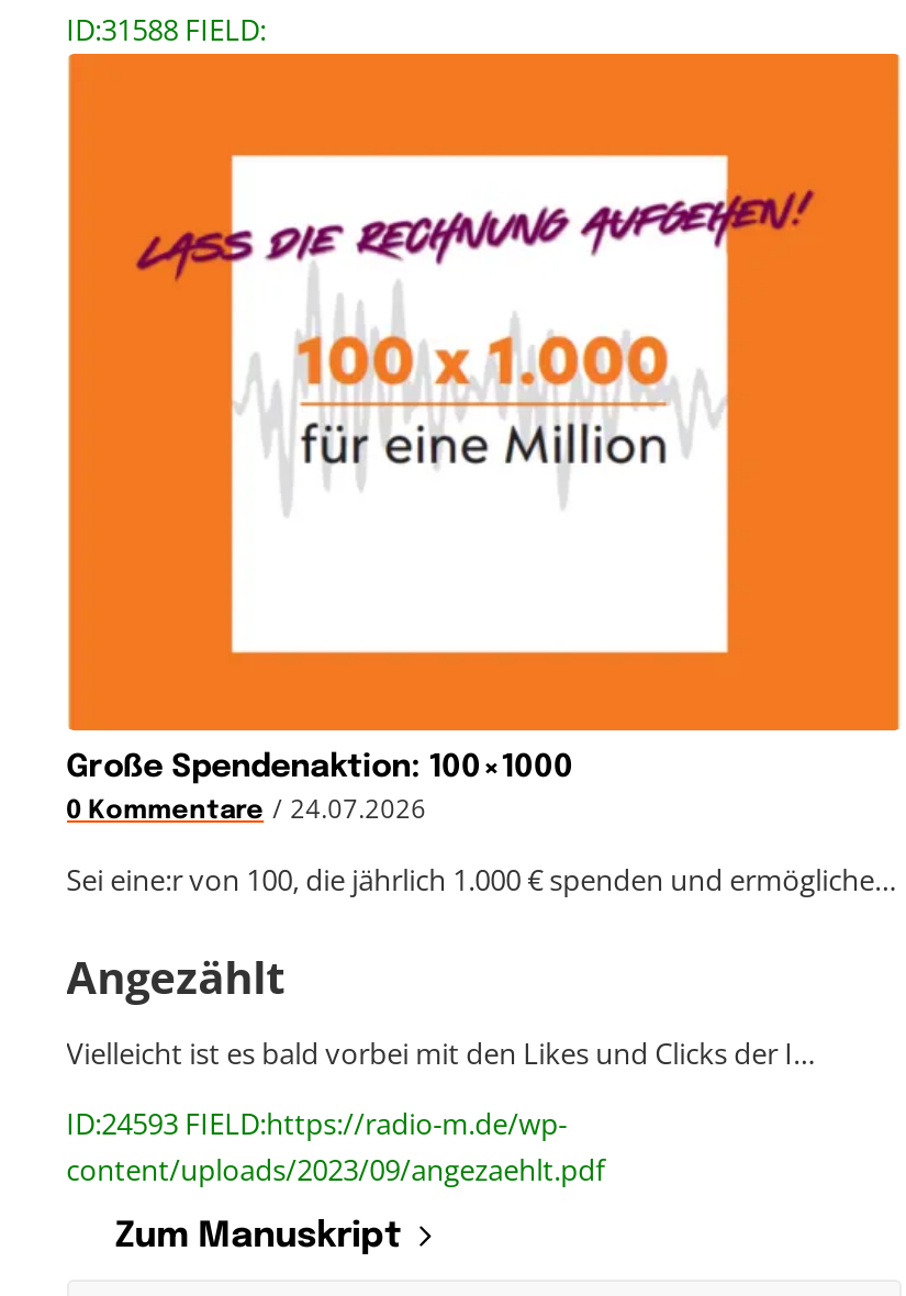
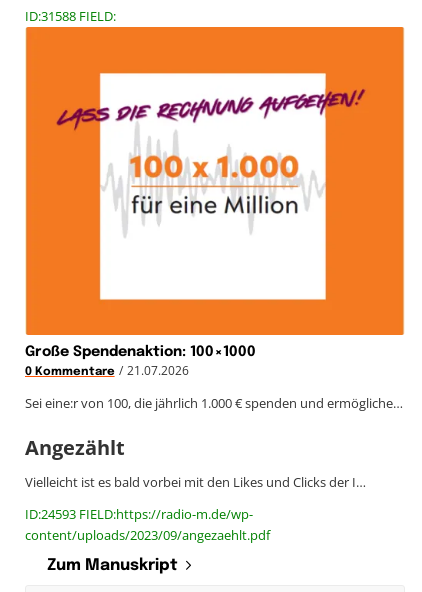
- 0 Kommentare / 24.07.2026
+ 0 Kommentare / 21.07.2026
